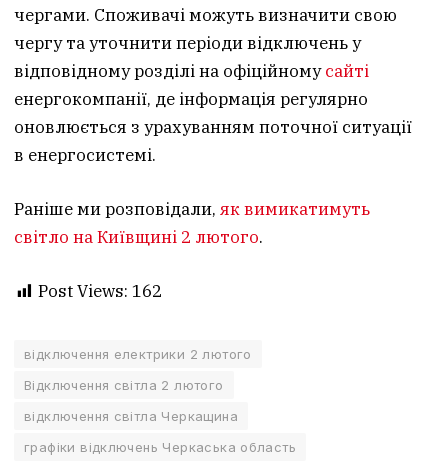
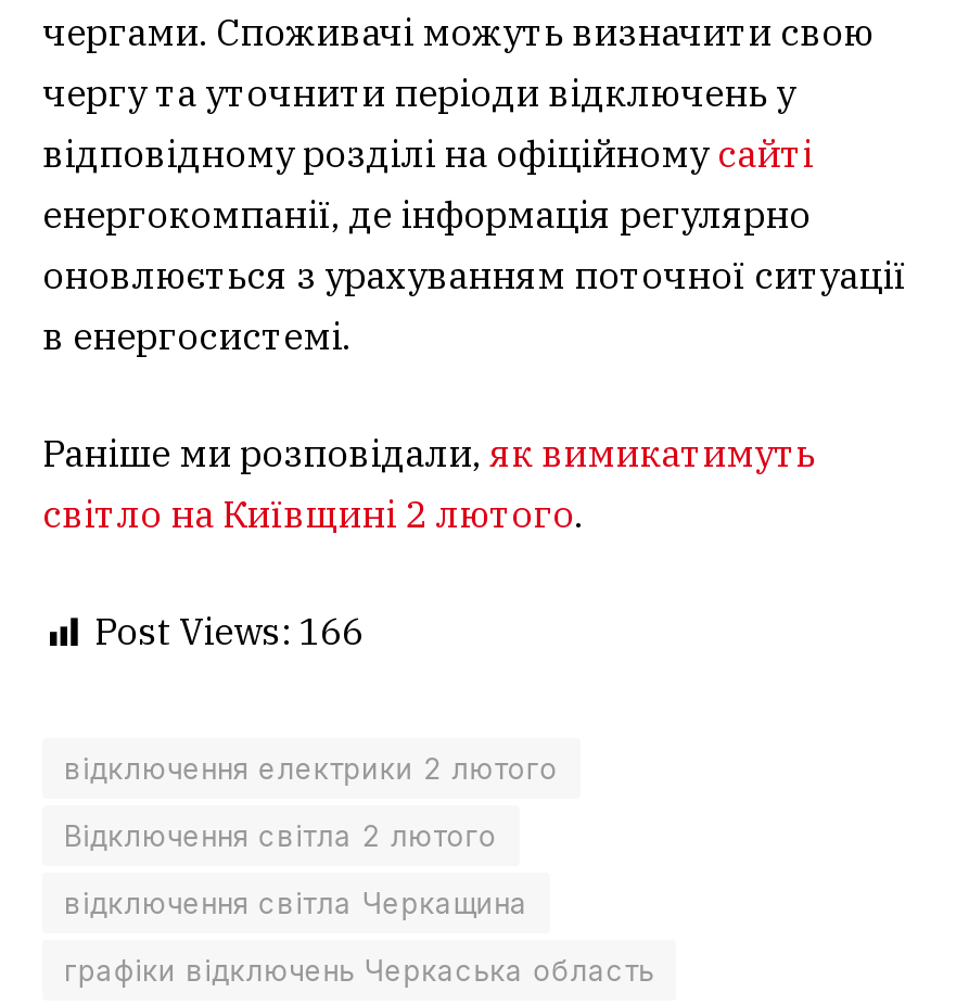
- Post Views: 162
+ Post Views: 166
